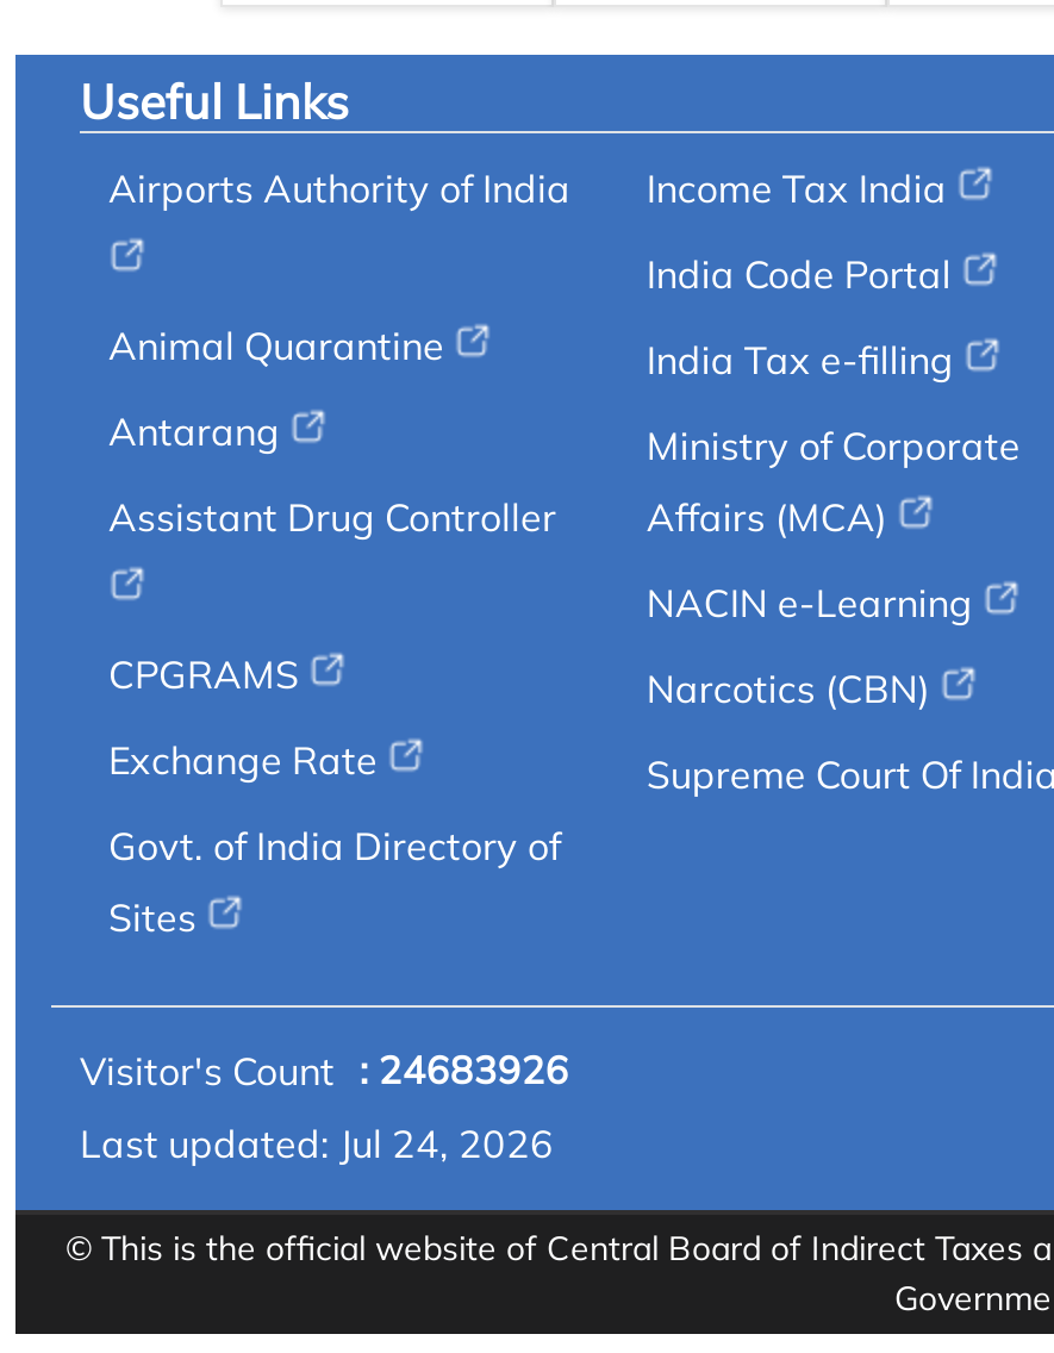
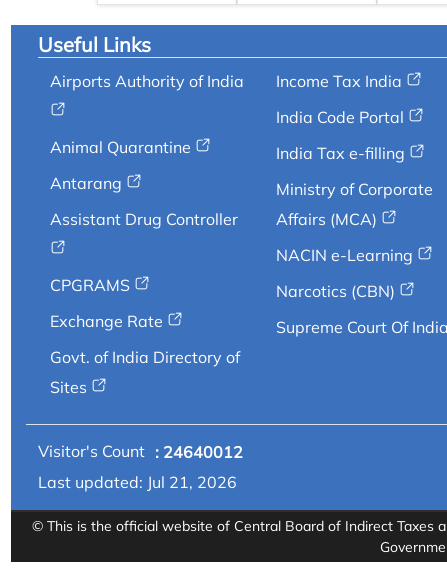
- Visitor's Count : 24683926
+ Visitor's Count : 24640012

- Last updated: Jul 24, 2026
+ Last updated: Jul 21, 2026
